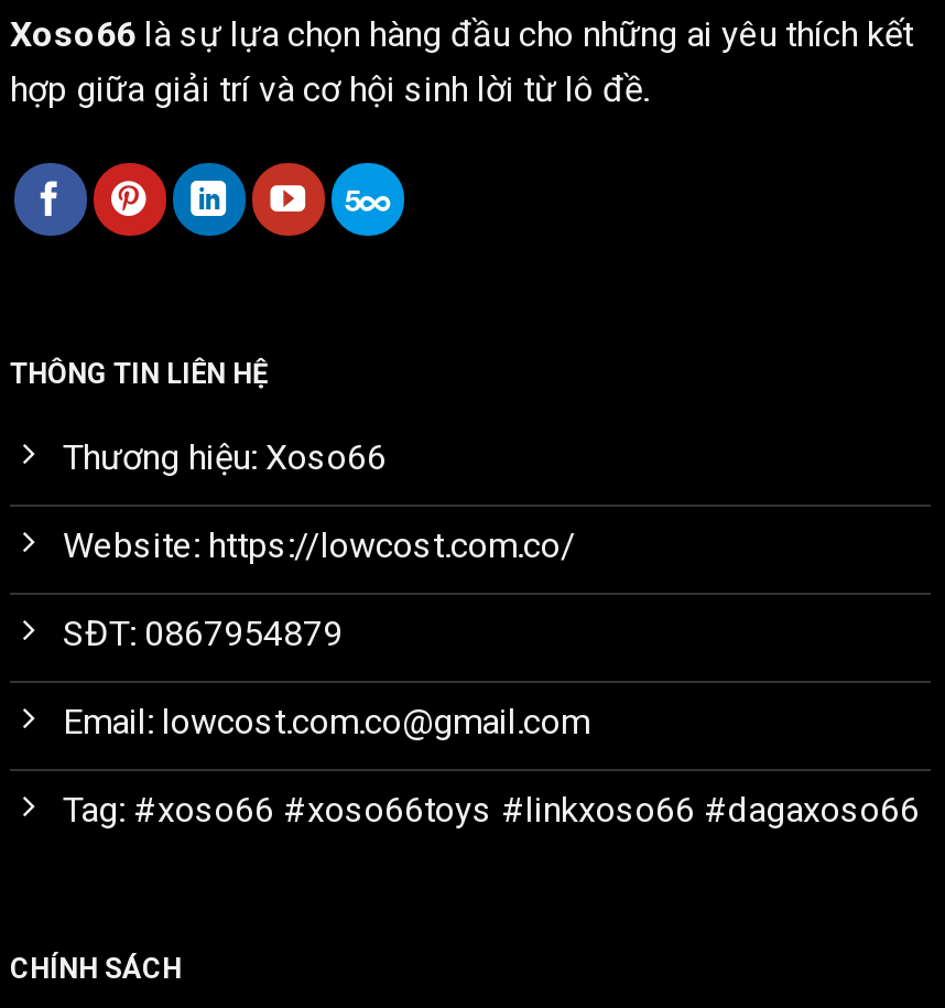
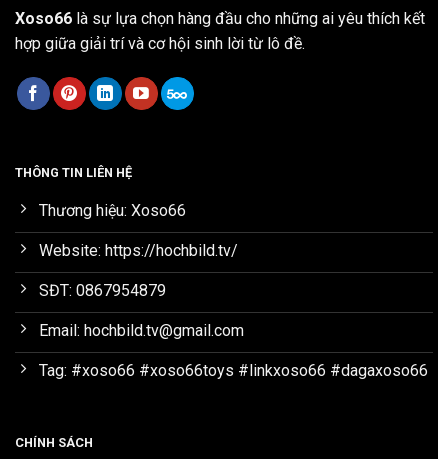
- Website: https://lowcost.com.co/
+ Website: https://hochbild.tv/

- Email: lowcost.com.co@gmail.com
+ Email: hochbild.tv@gmail.com
